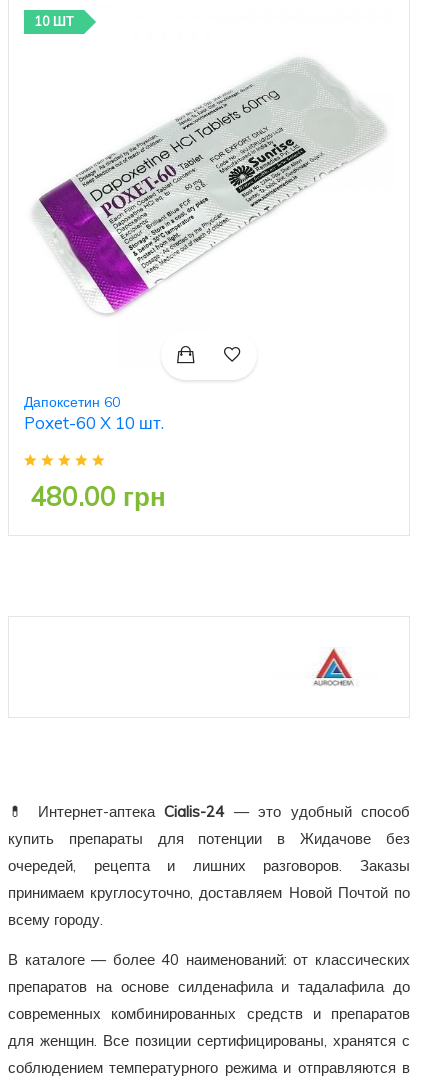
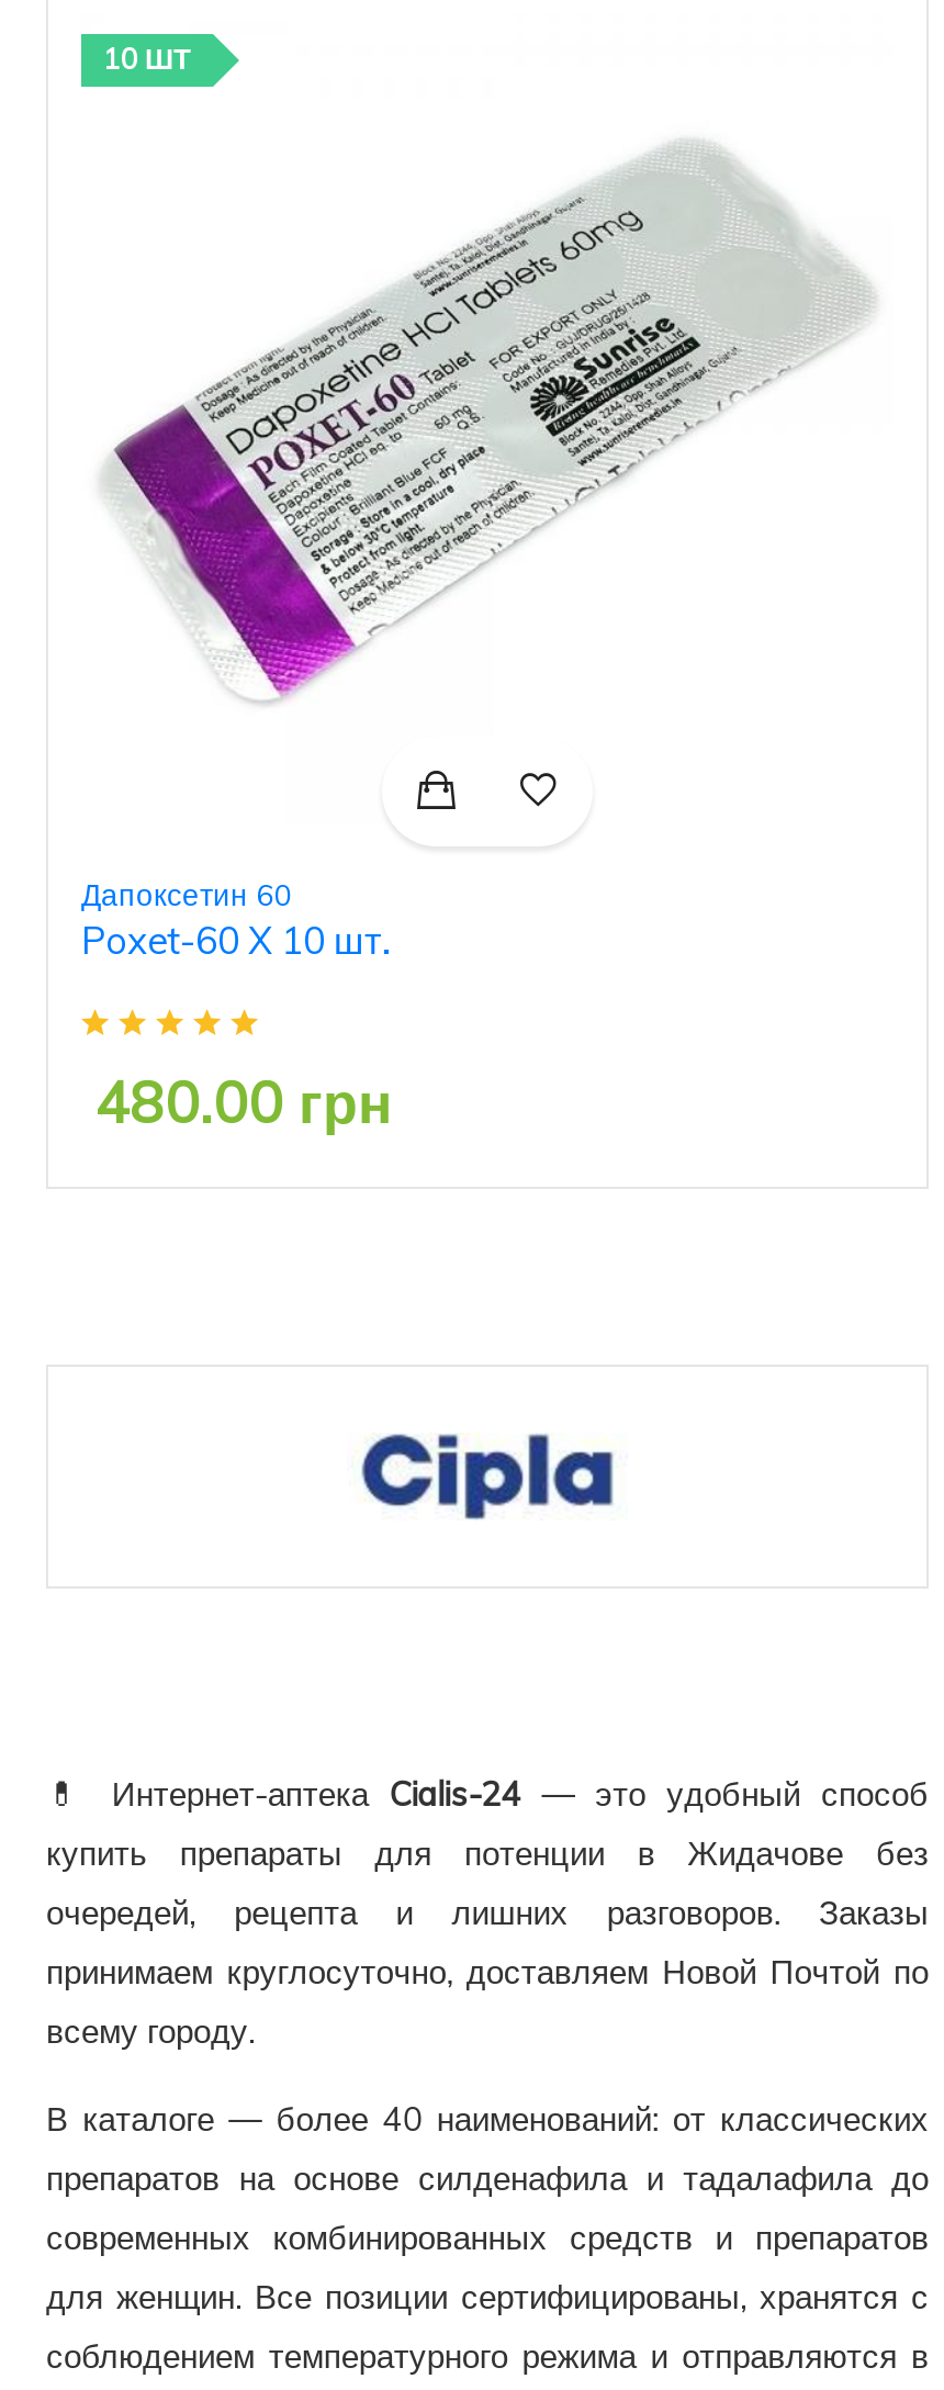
+ [image]

- [image]
